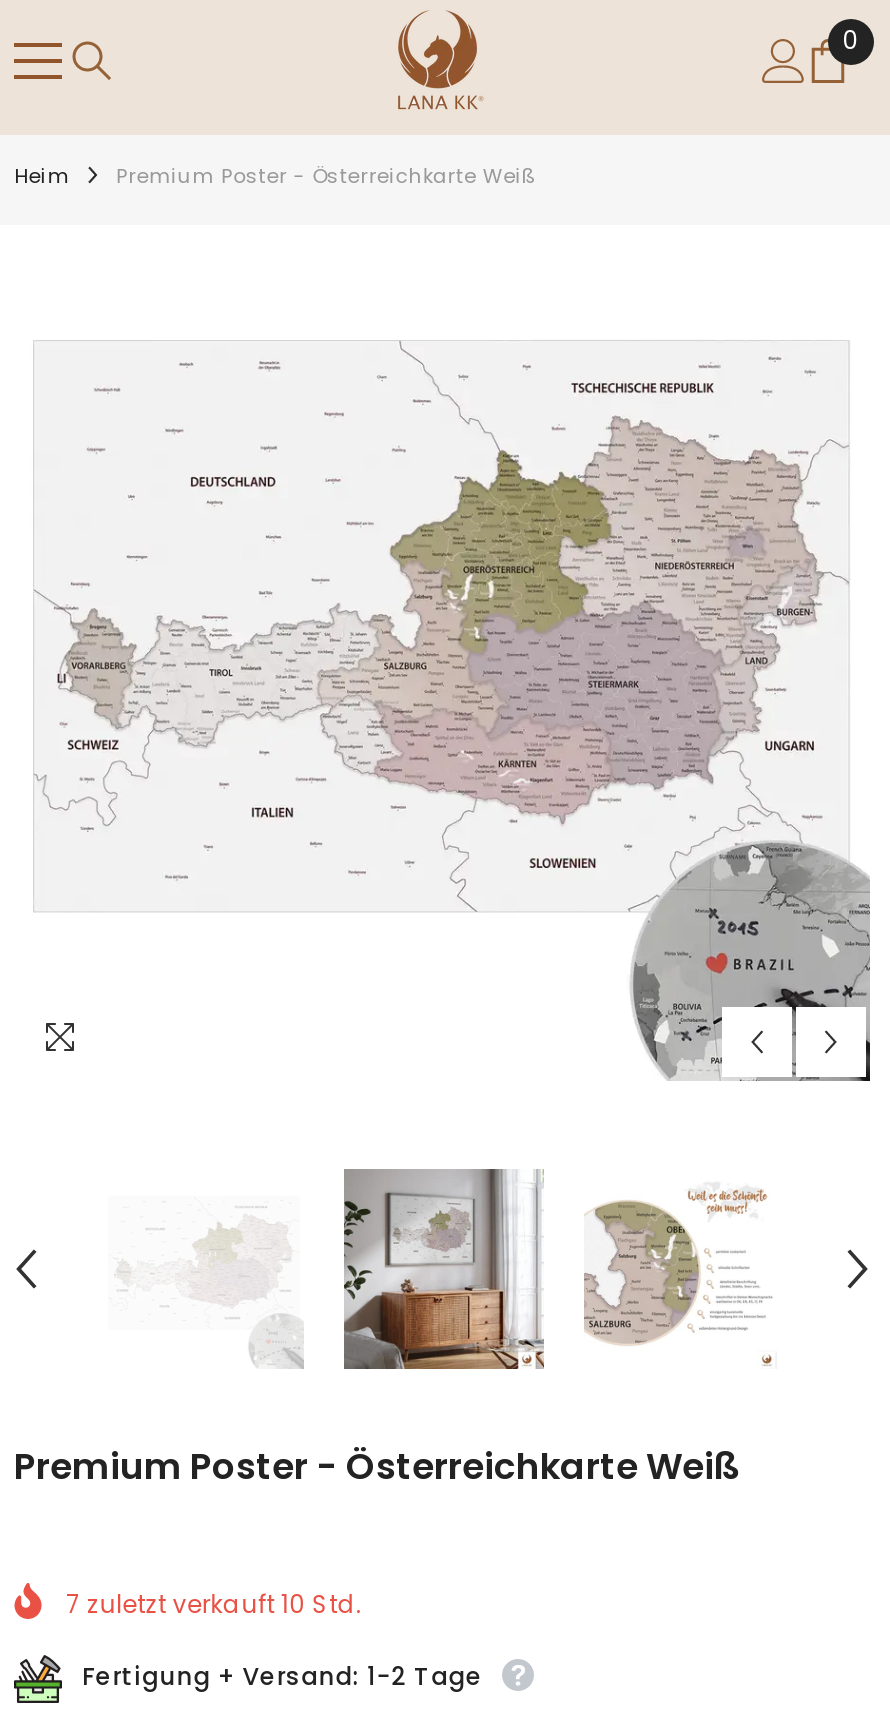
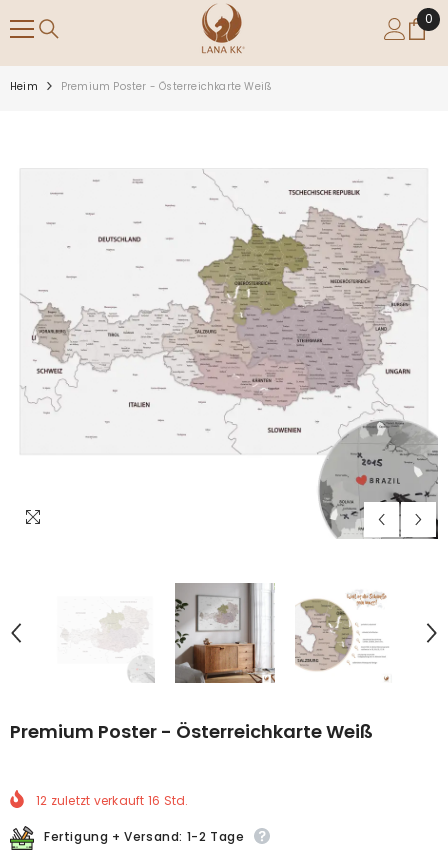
- 7 zuletzt verkauft 10 Std.
+ 12 zuletzt verkauft 16 Std.
